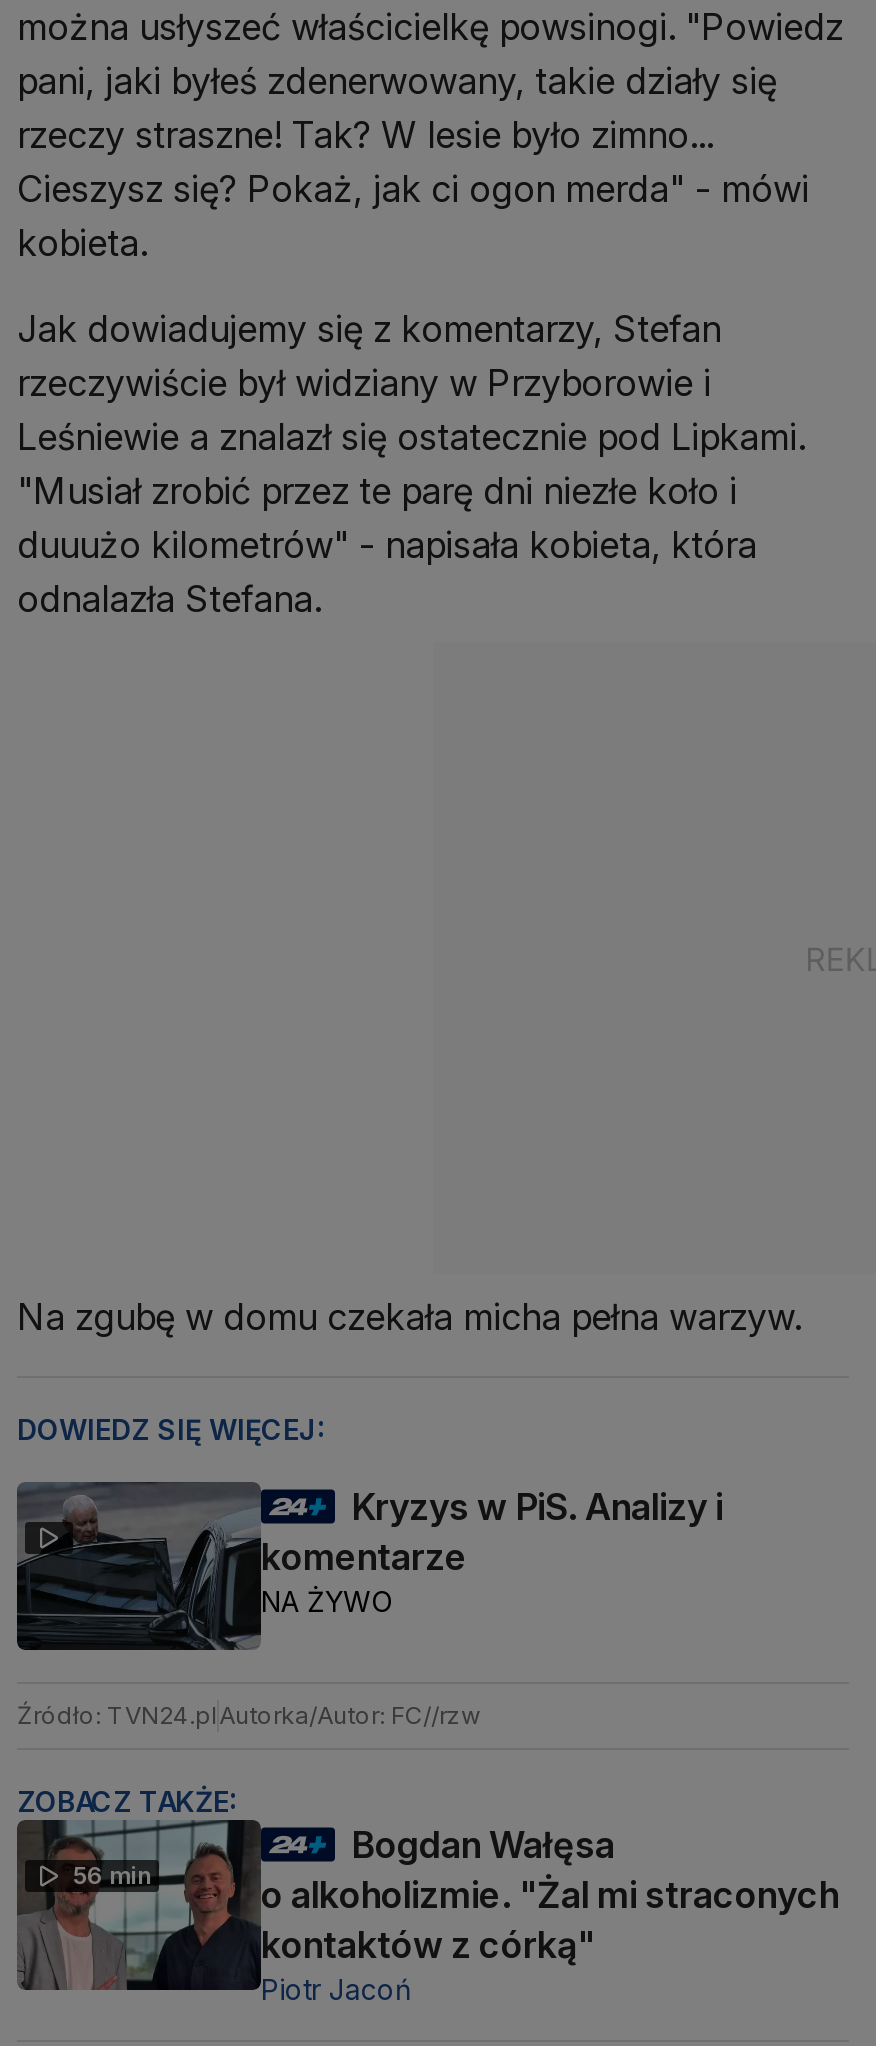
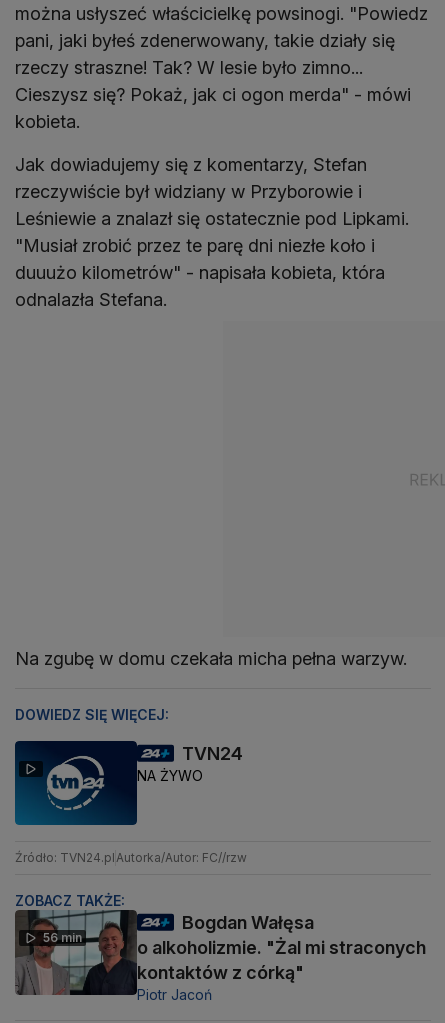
- [image]
+ [image]

- Kryzys w PiS. Analizy i
- komentarze
+ TVN24

moved up: NA ŻYWO
